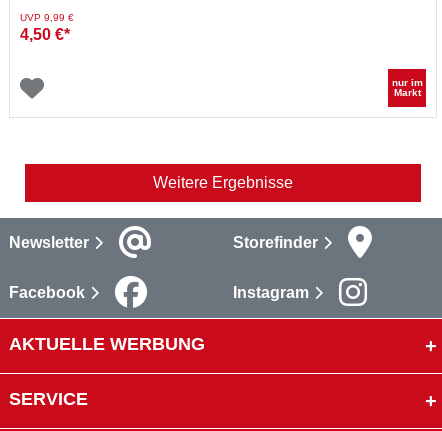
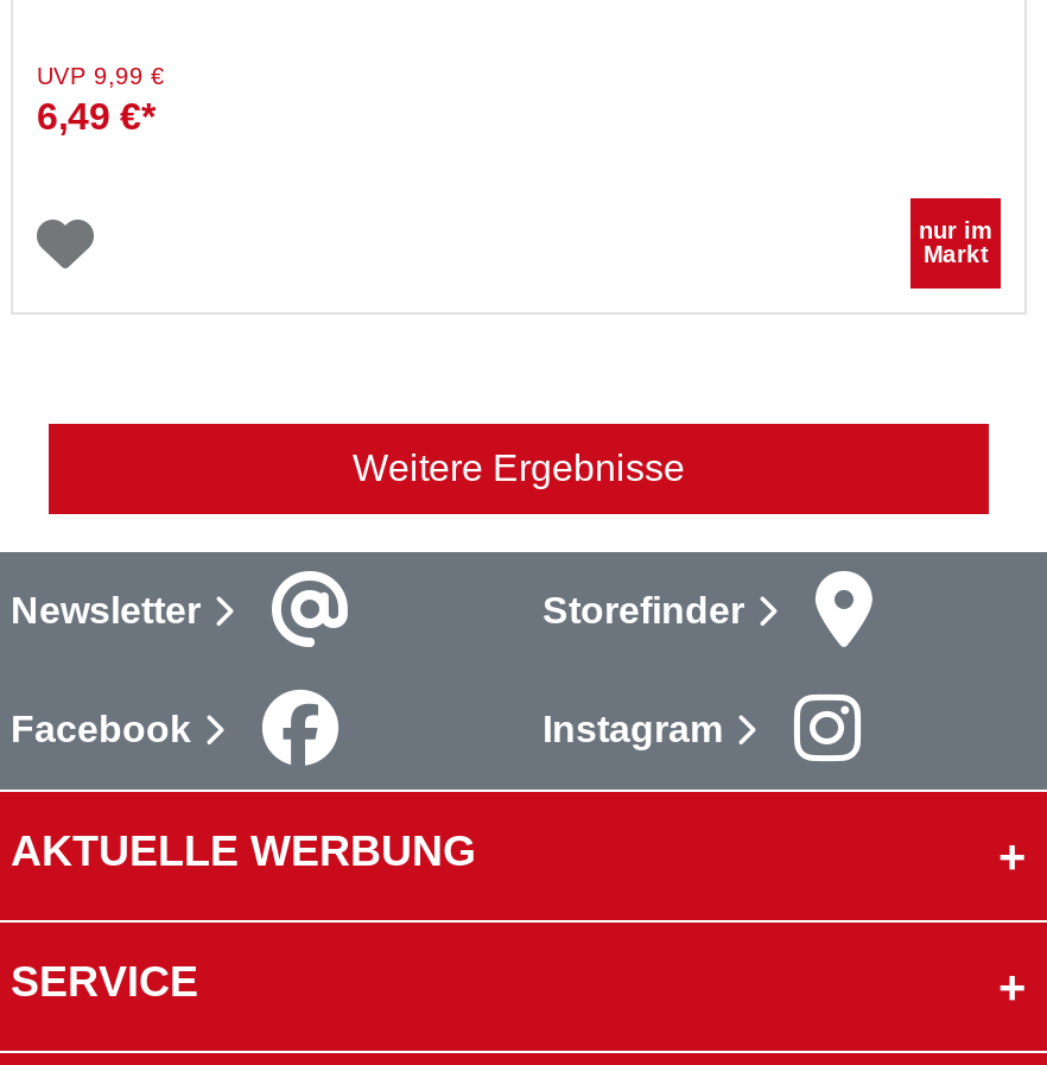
- 4,50 €*
+ 6,49 €*
